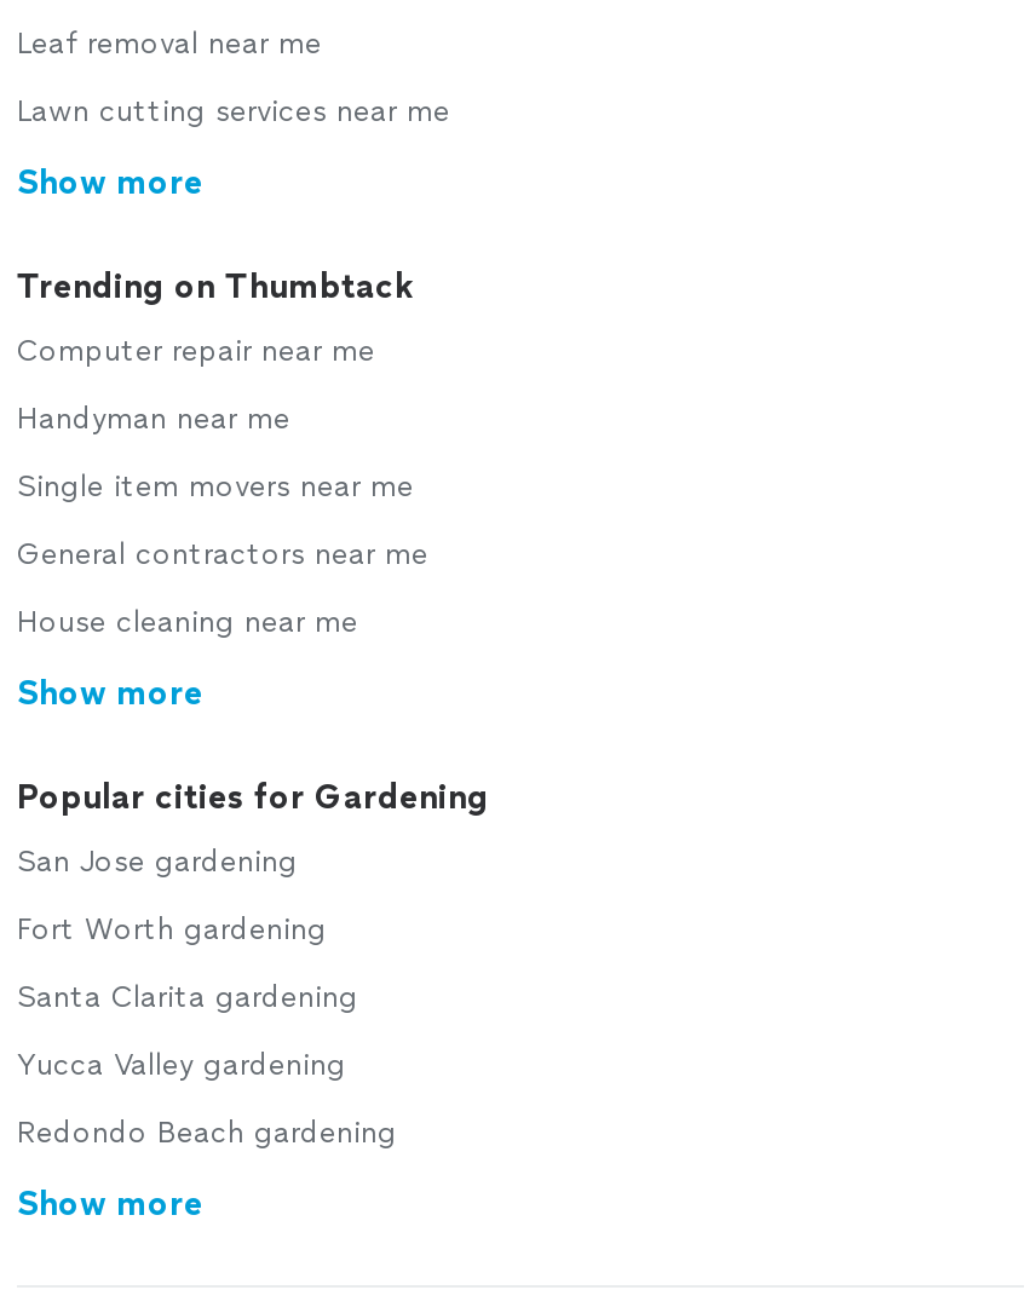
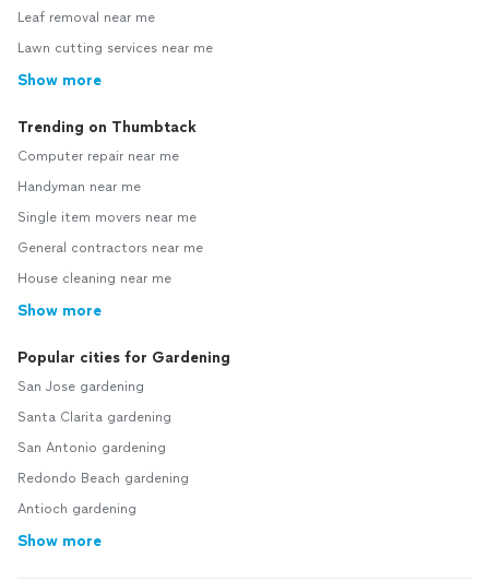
- Fort Worth gardening

moved up: Santa Clarita gardening

- Yucca Valley gardening
+ San Antonio gardening

moved up: Redondo Beach gardening

+ Antioch gardening
